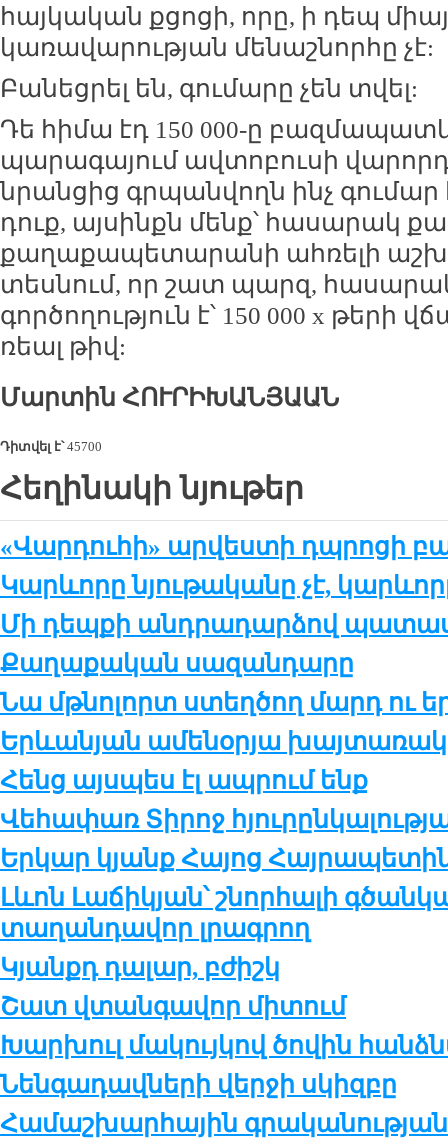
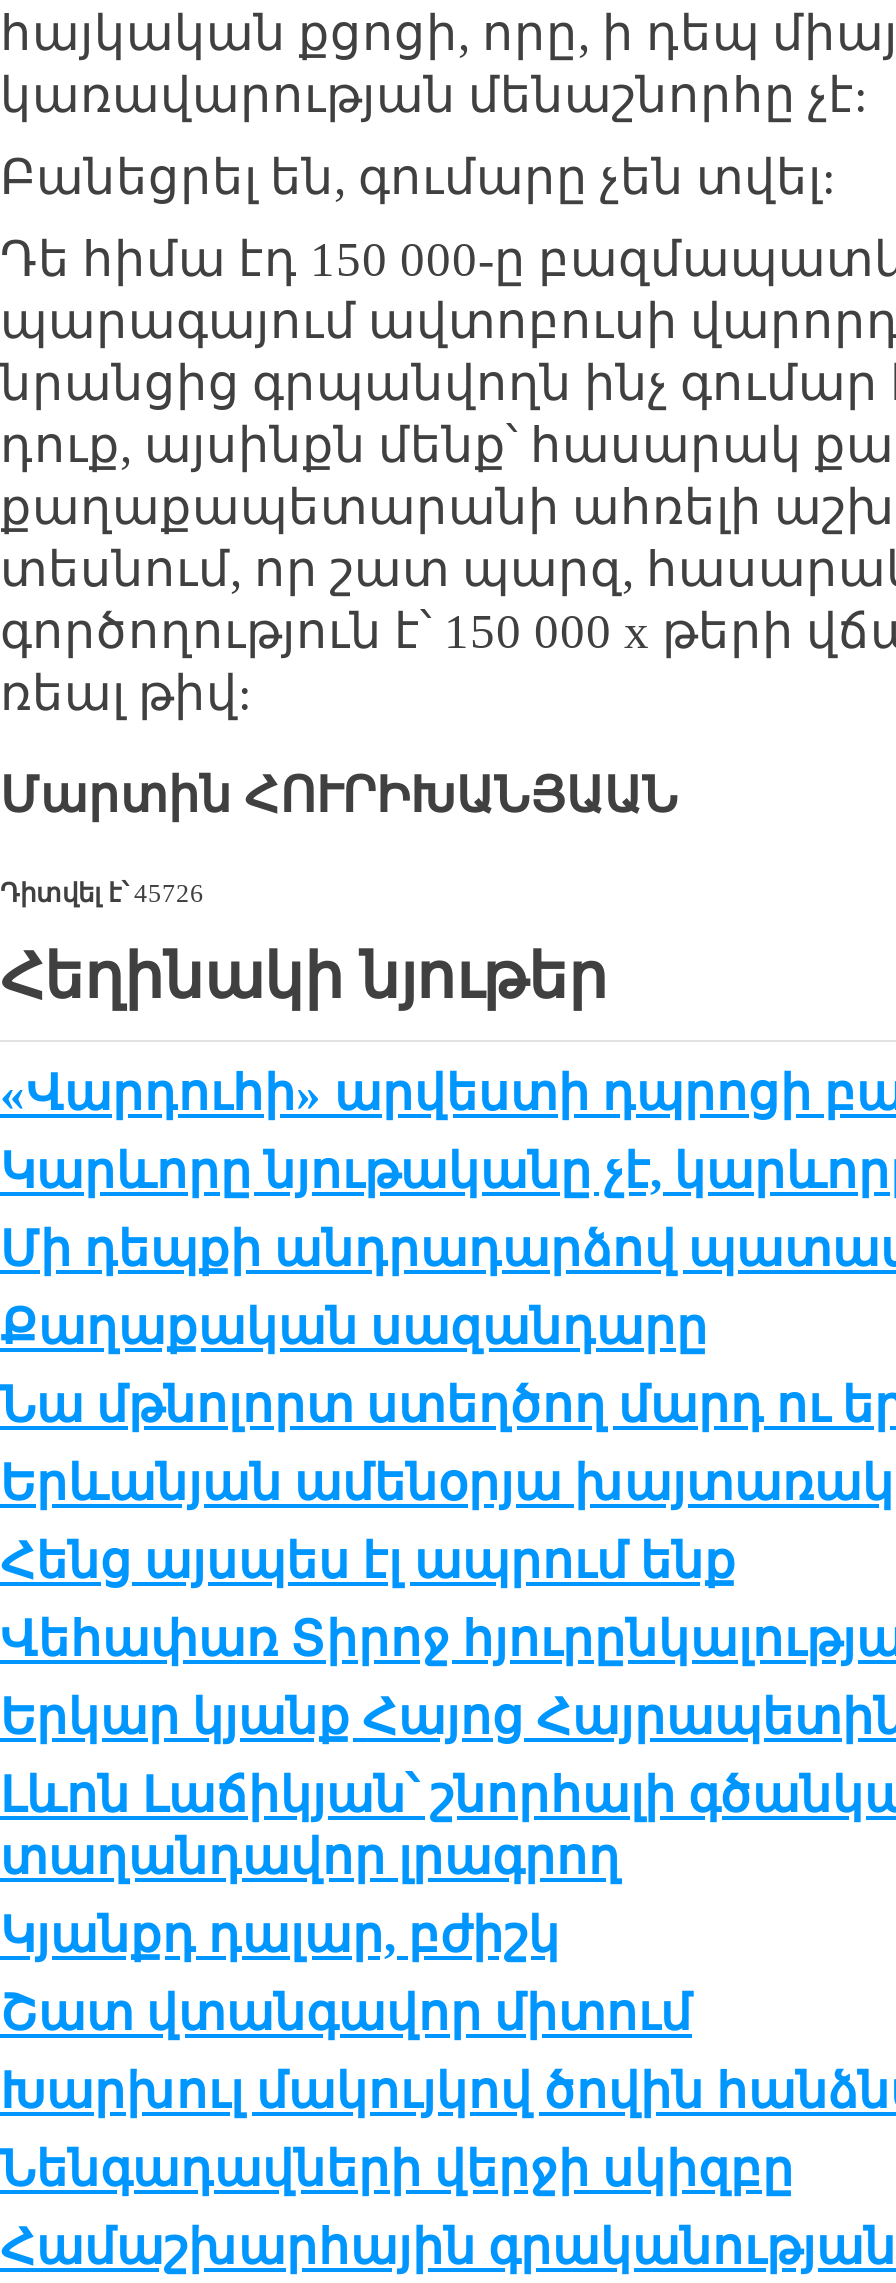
- Դիտվել է՝45700
+ Դիտվել է՝45726
